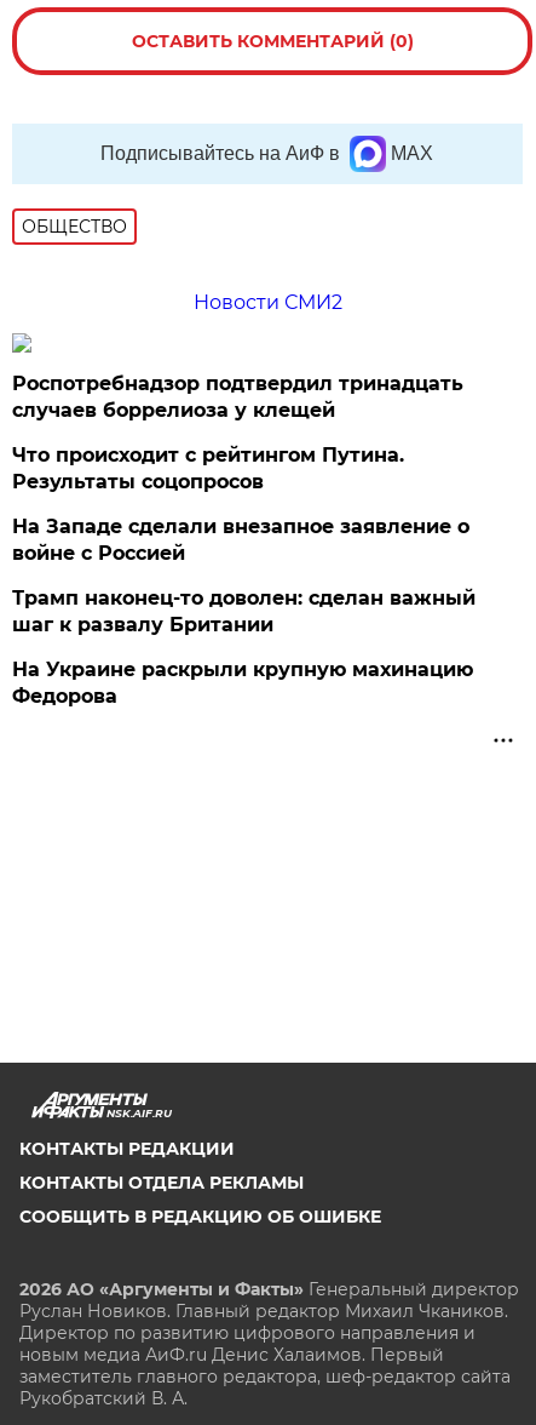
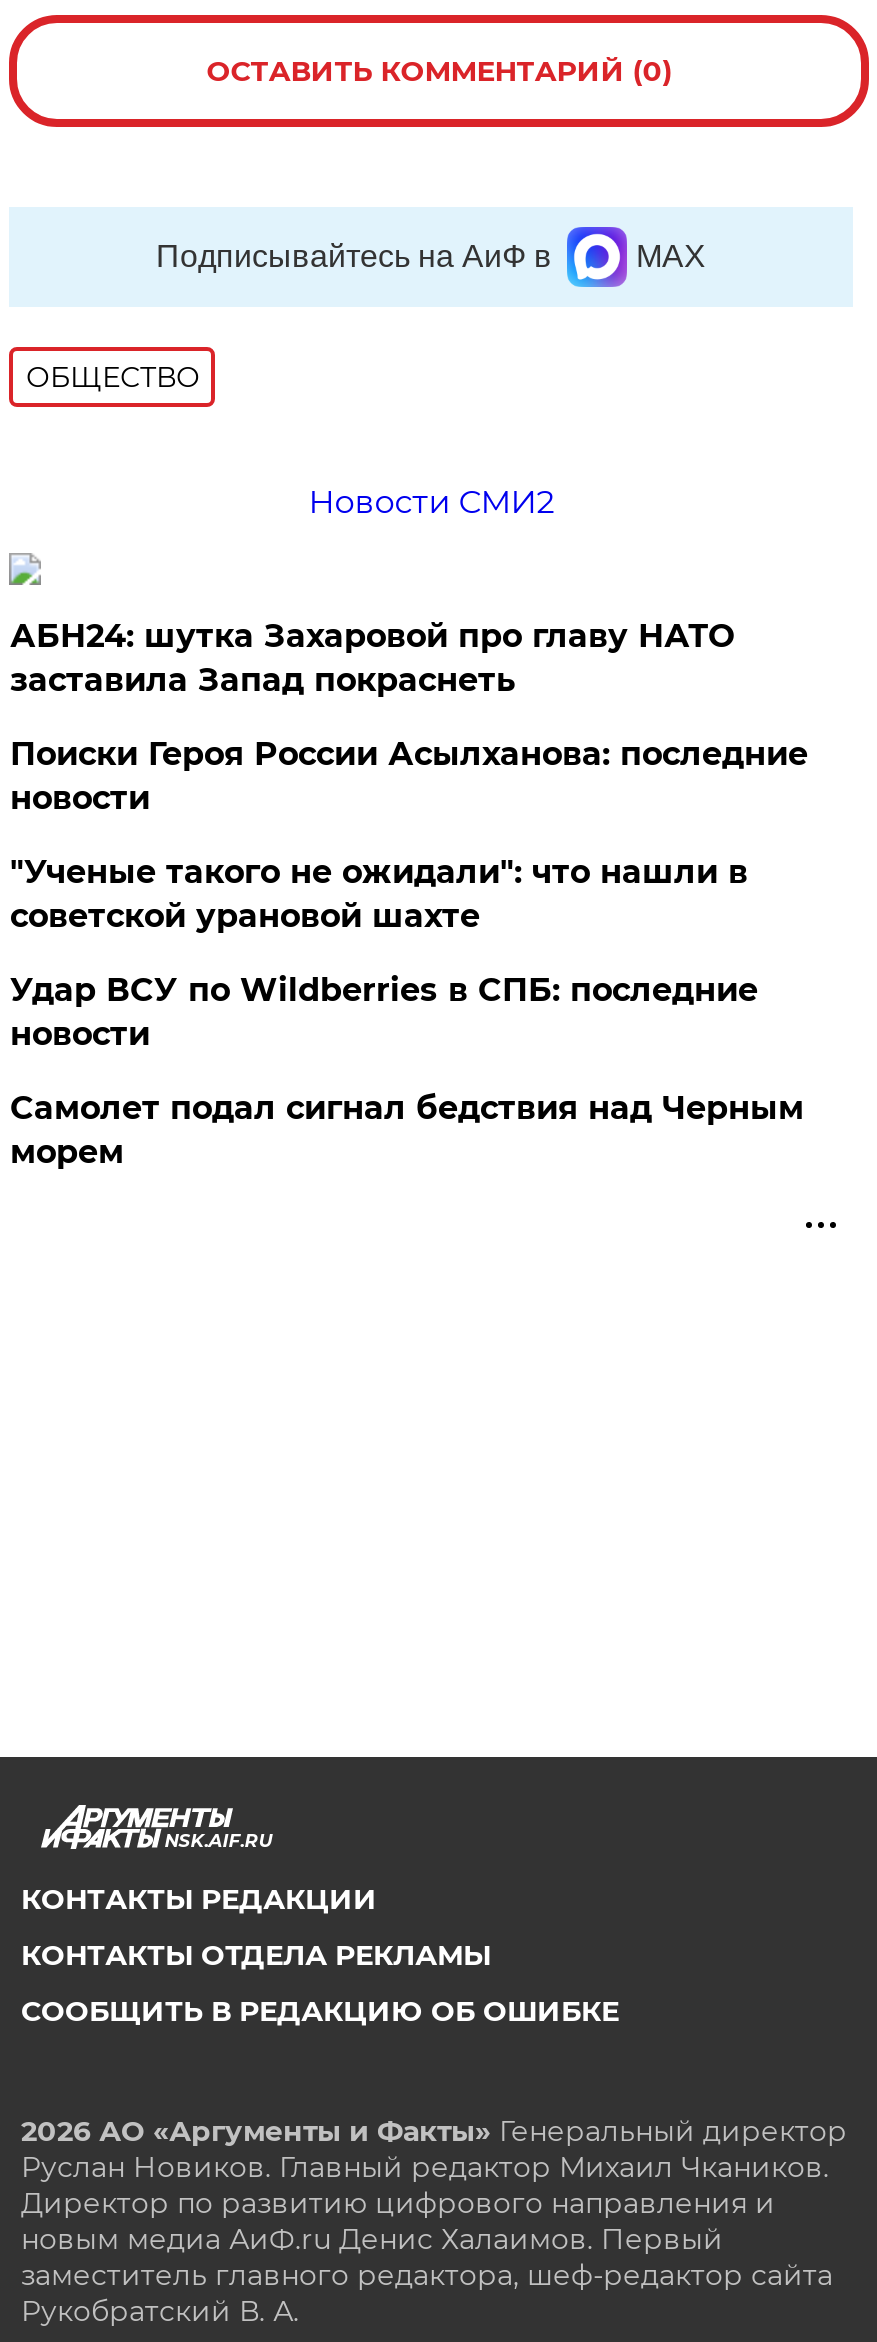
- Роспотребнадзор подтвердил тринадцать
- случаев боррелиоза у клещей
+ АБН24: шутка Захаровой про главу НАТО
+ заставила Запад покраснеть

- Что происходит с рейтингом Путина.
- Результаты соцопросов
+ Поиски Героя России Асылханова: последние
+ новости

- На Западе сделали внезапное заявление о
- войне с Россией
+ "Ученые такого не ожидали": что нашли в
+ советской урановой шахте

- Трамп наконец-то доволен: сделан важный
- шаг к развалу Британии
+ Удар ВСУ по Wildberries в СПБ: последние
+ новости

- На Украине раскрыли крупную махинацию
- Федорова
+ Самолет подал сигнал бедствия над Черным
+ морем
